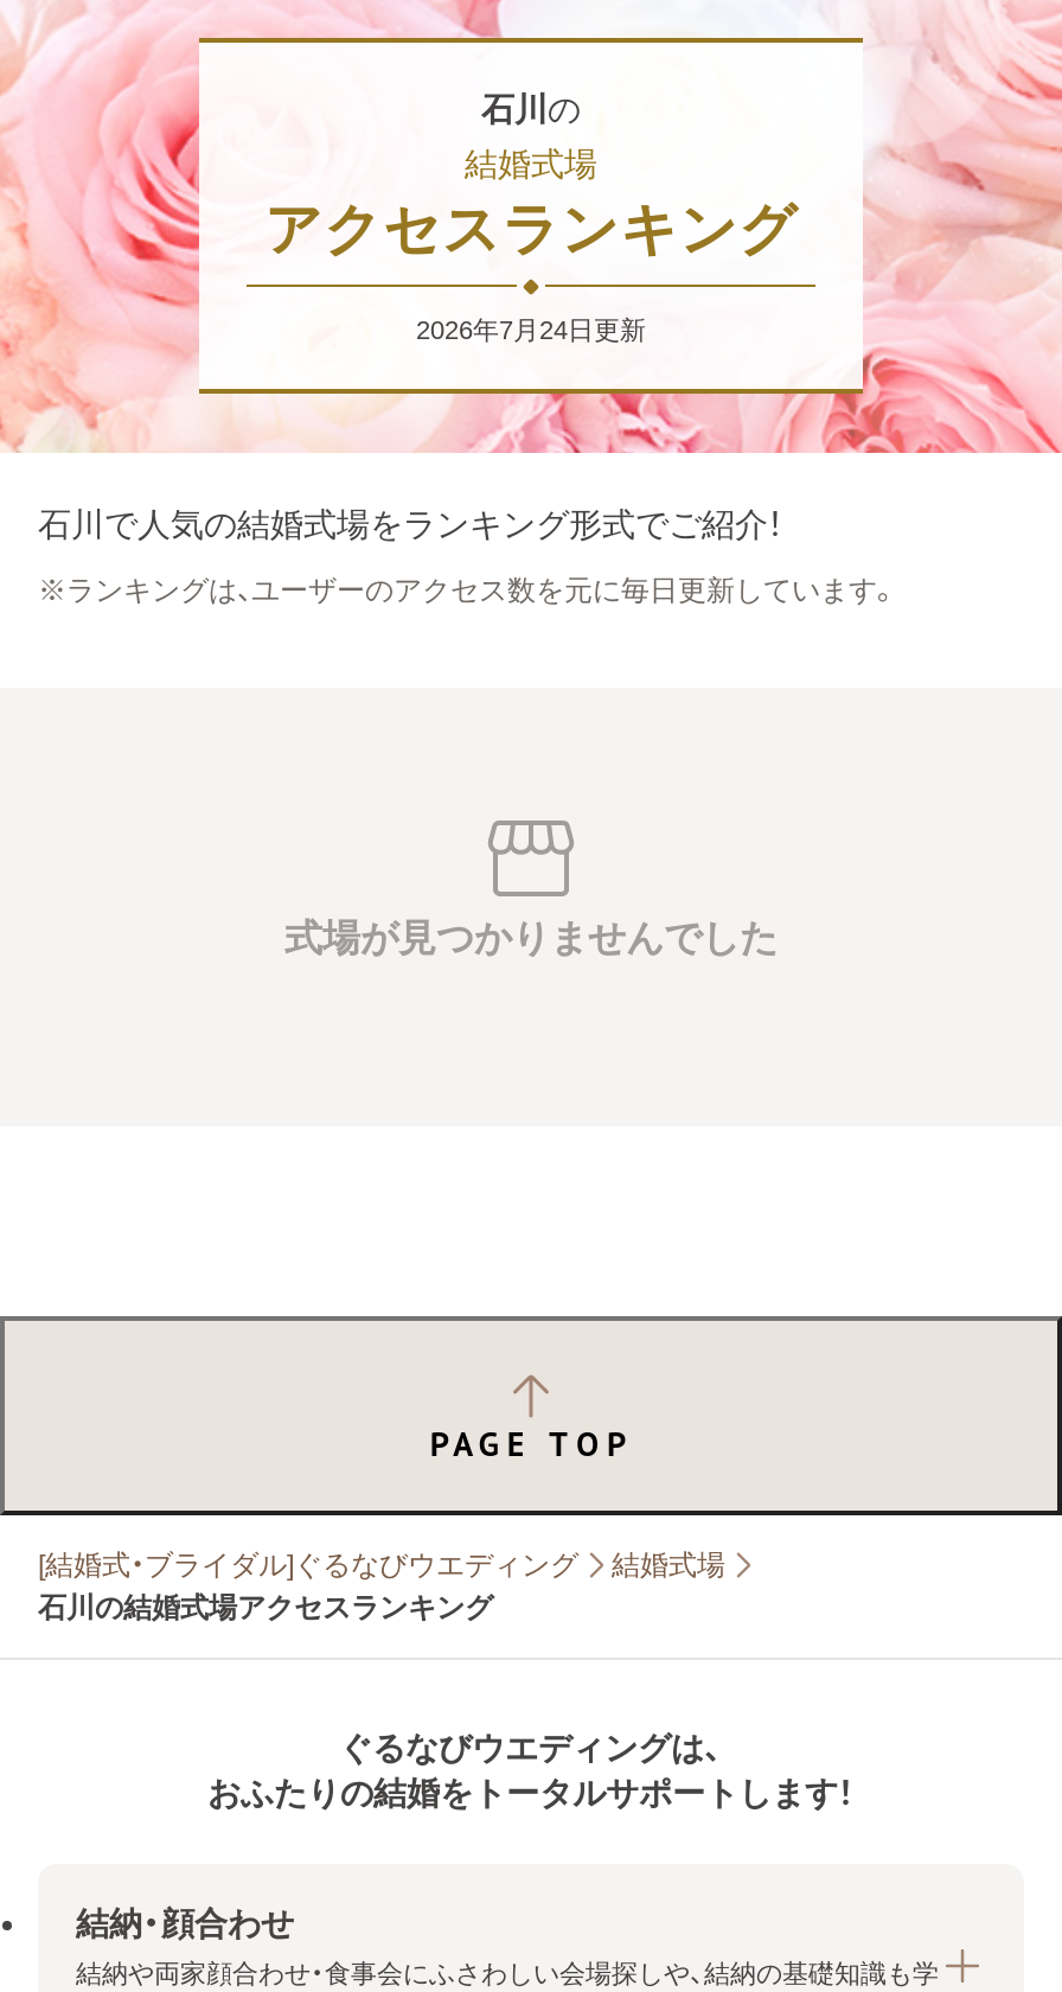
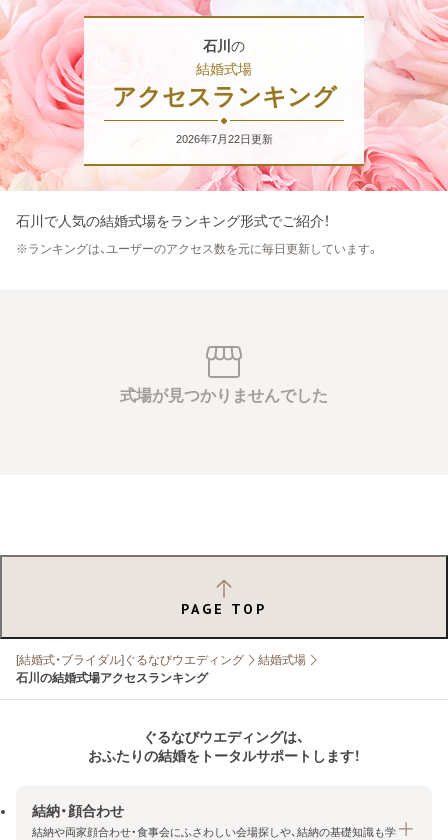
- 2026年7月24日更新
+ 2026年7月22日更新
